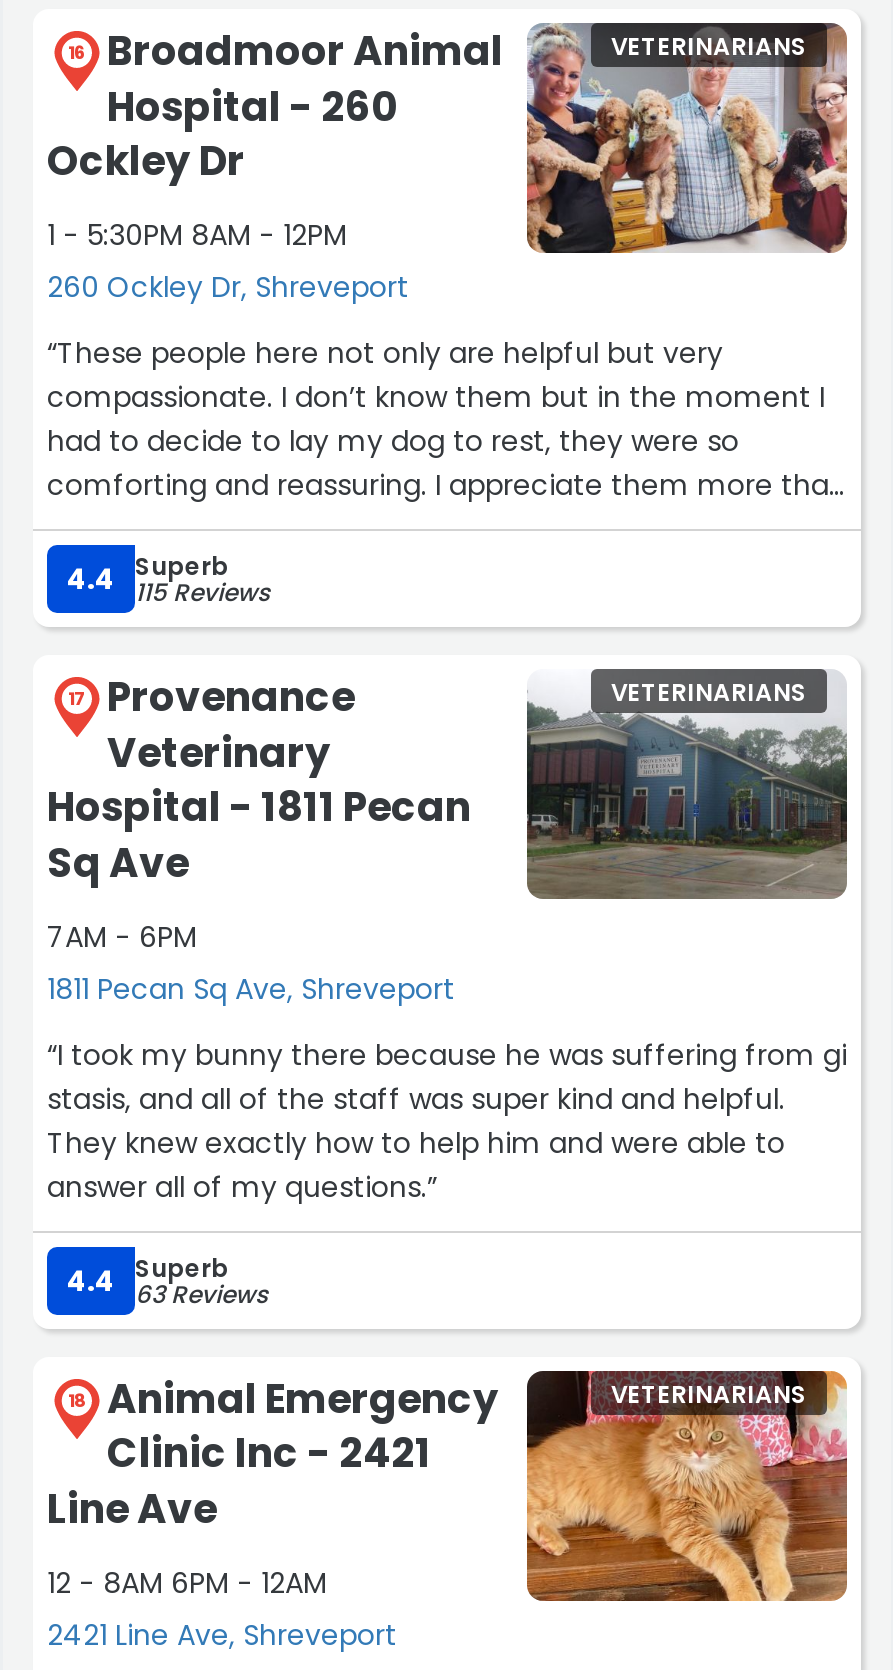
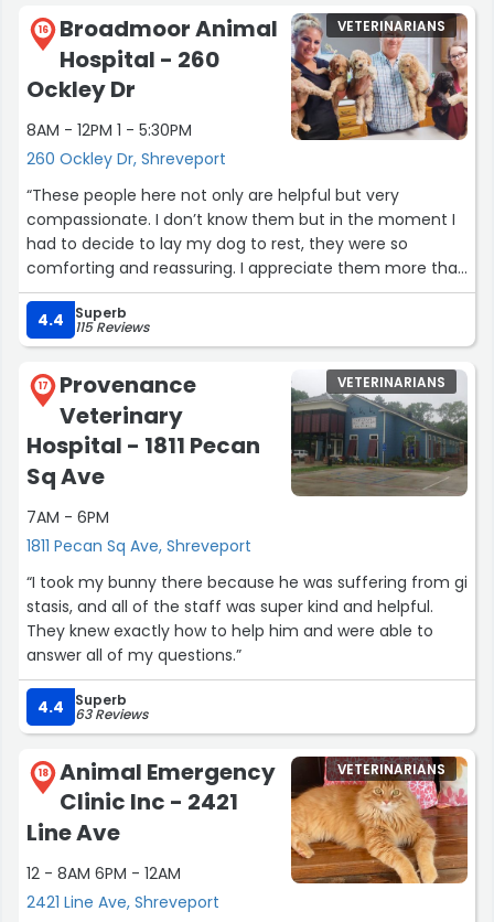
- 1 - 5:30PM 8AM - 12PM
+ 8AM - 12PM 1 - 5:30PM
